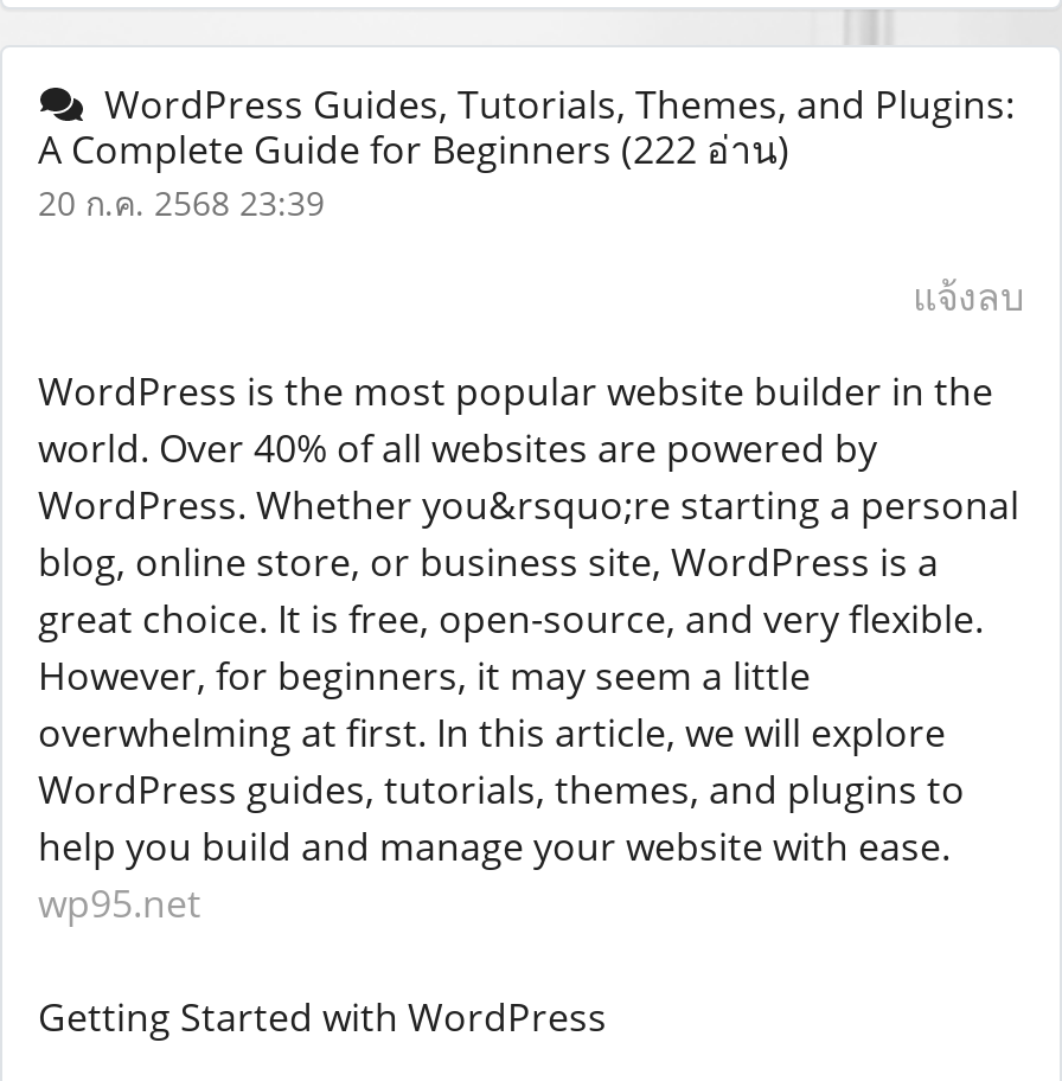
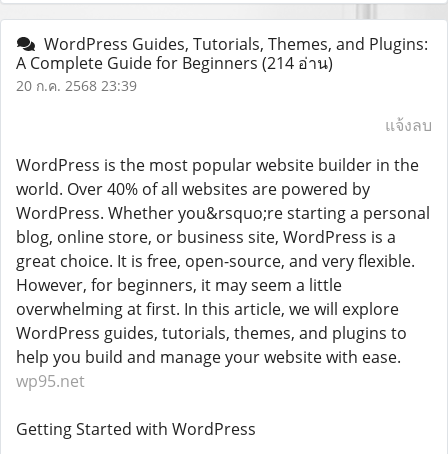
- A Complete Guide for Beginners(222 อ่าน)
+ A Complete Guide for Beginners(214 อ่าน)
